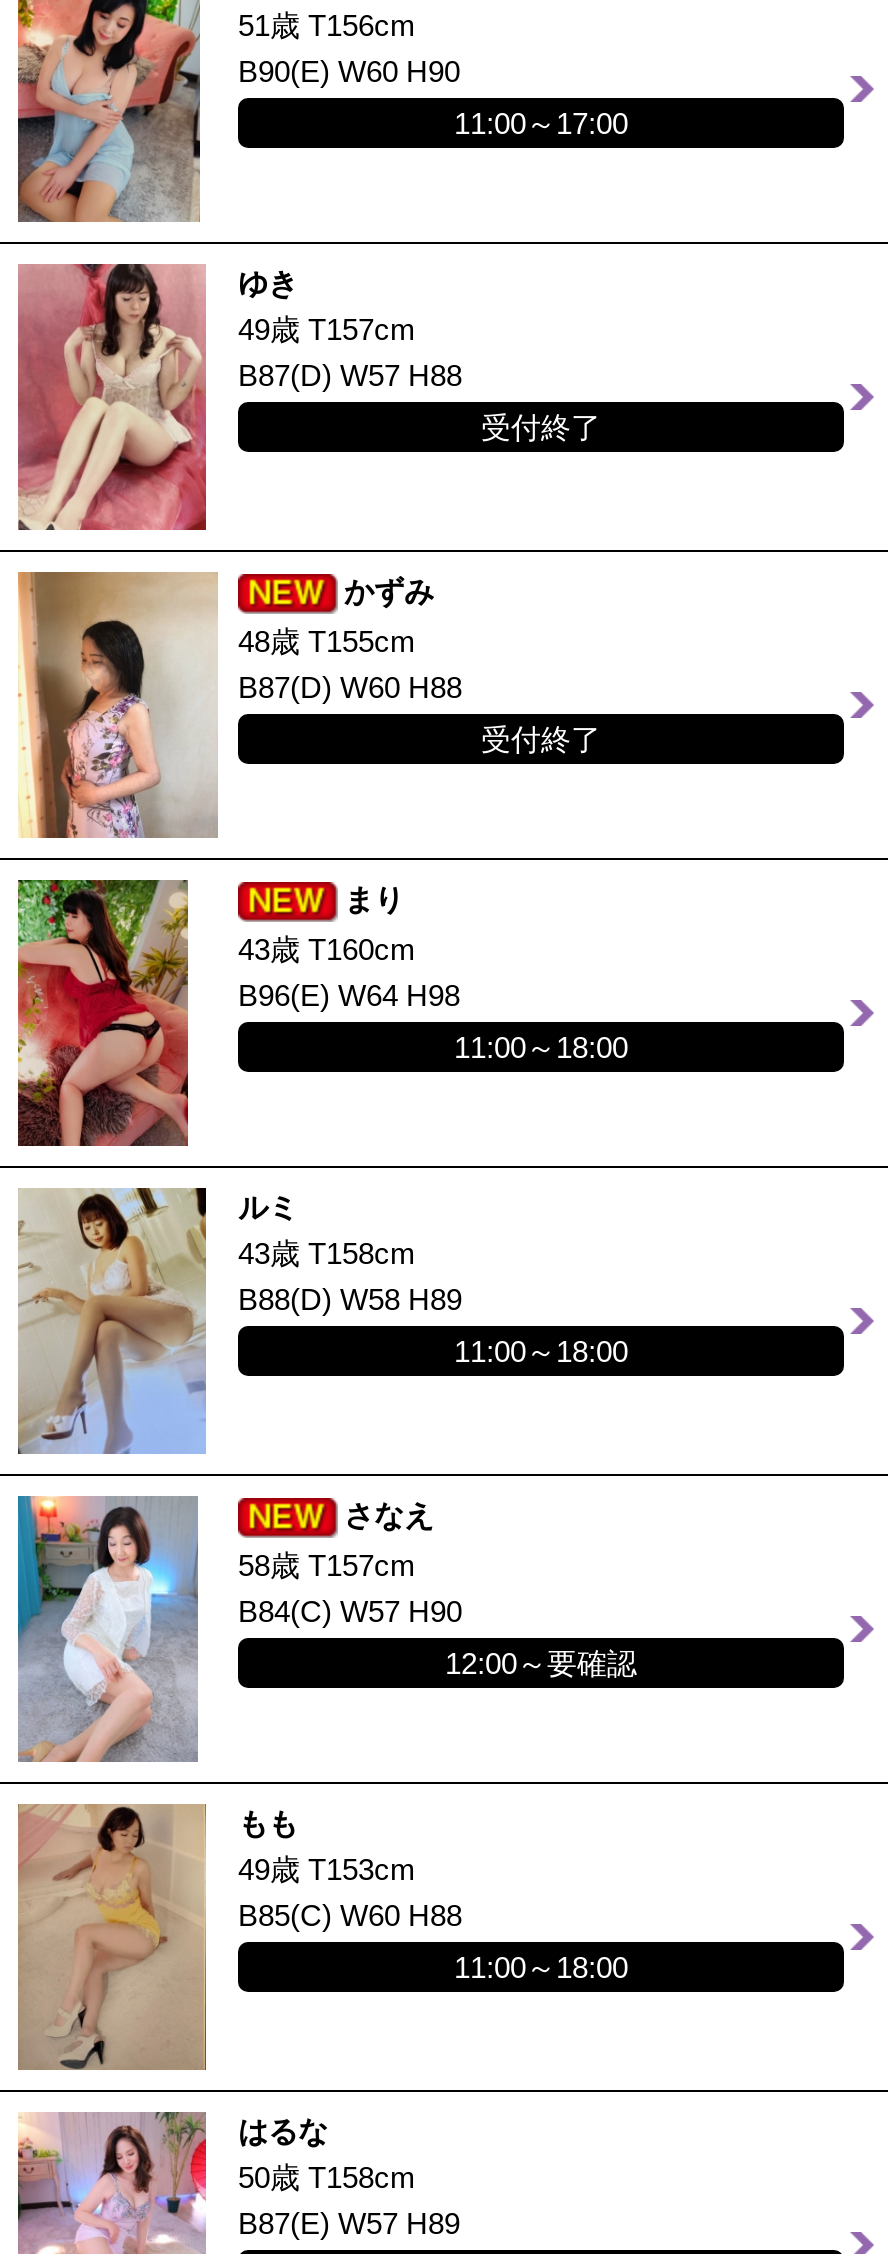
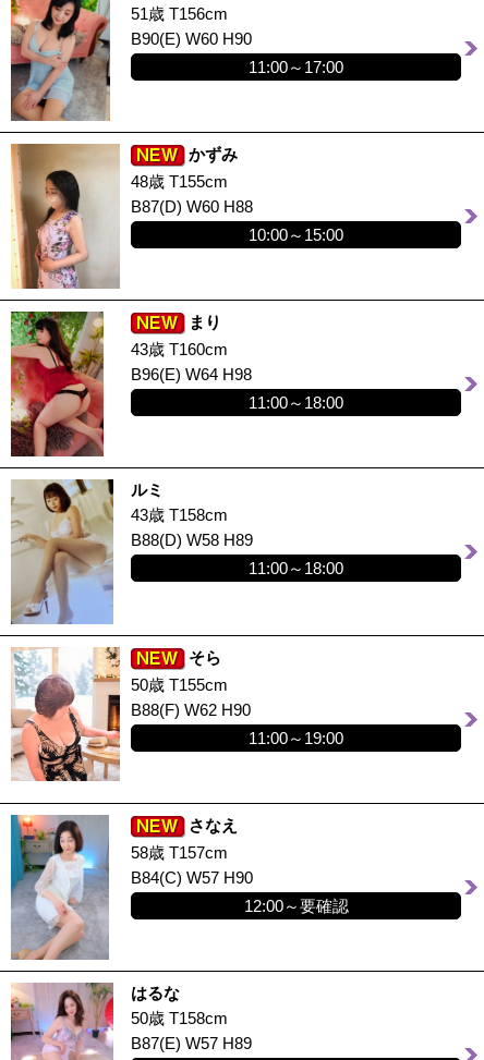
- [image]
- ゆき
- 49歳 T157cm
- B87(D) W57 H88
- 受付終了

- 受付終了
+ 10:00～15:00

+ [image]
+ そら
+ 50歳 T155cm
+ B88(F) W62 H90
+ 11:00～19:00

- [image]
- もも
- 49歳 T153cm
- B85(C) W60 H88
- 11:00～18:00
